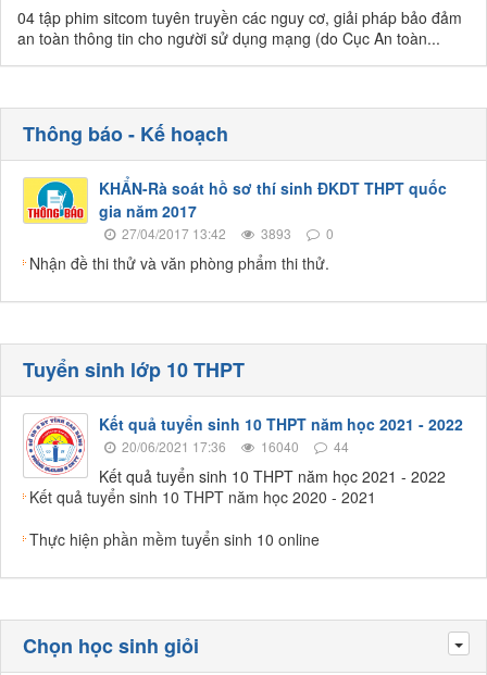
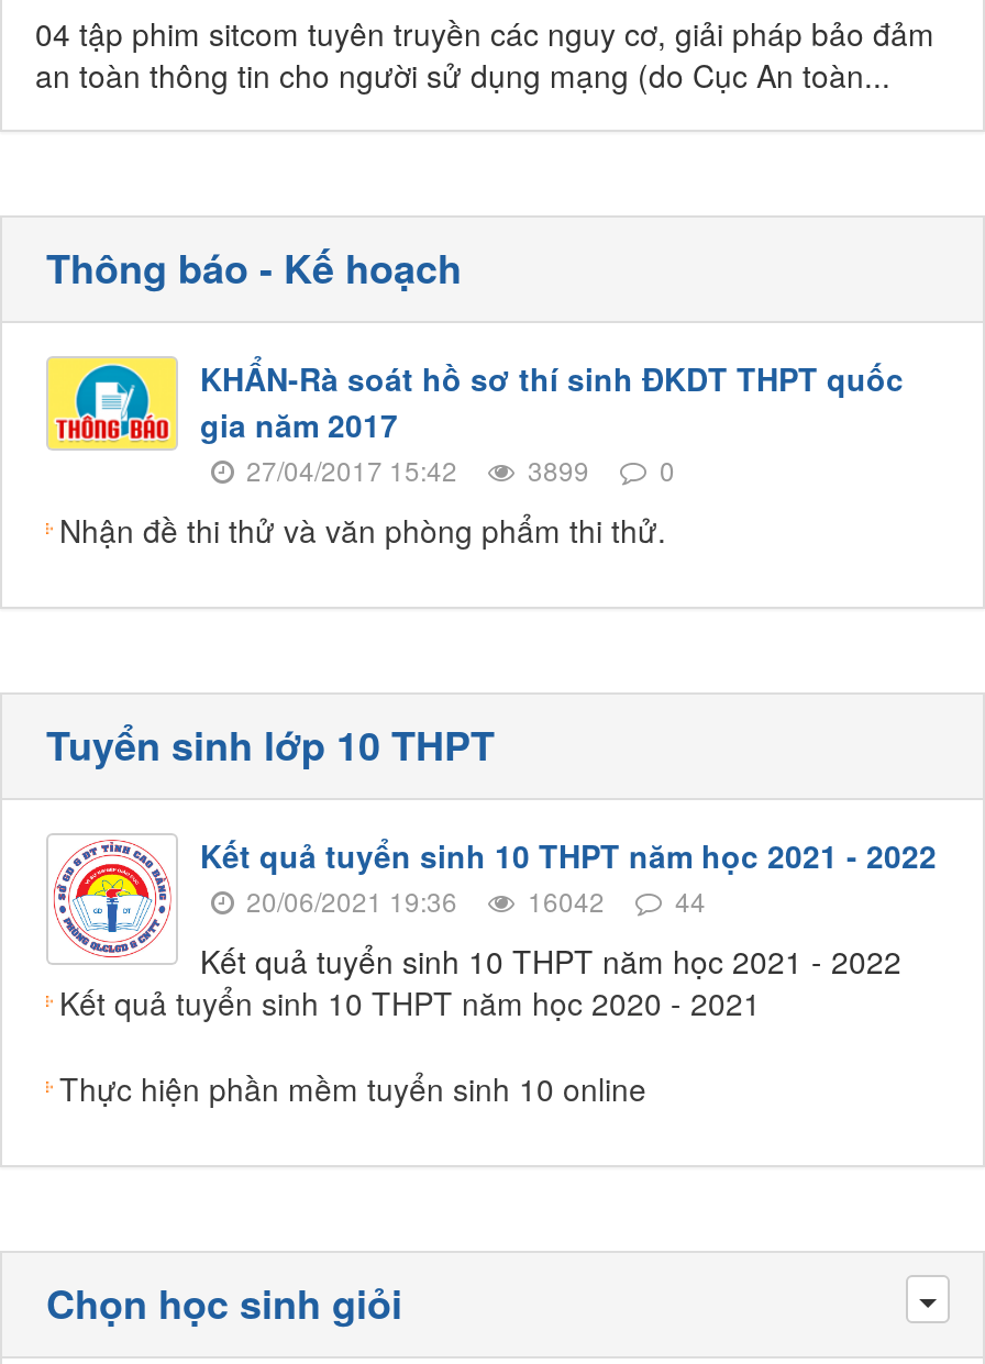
- 27/04/2017 13:42
+ 27/04/2017 15:42

- 3893
+ 3899

- 20/06/2021 17:36
+ 20/06/2021 19:36

- 16040
+ 16042
